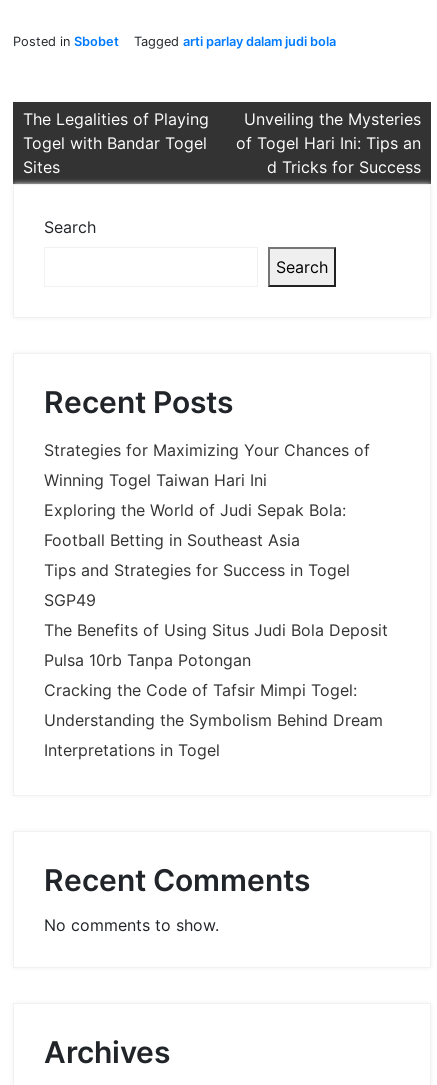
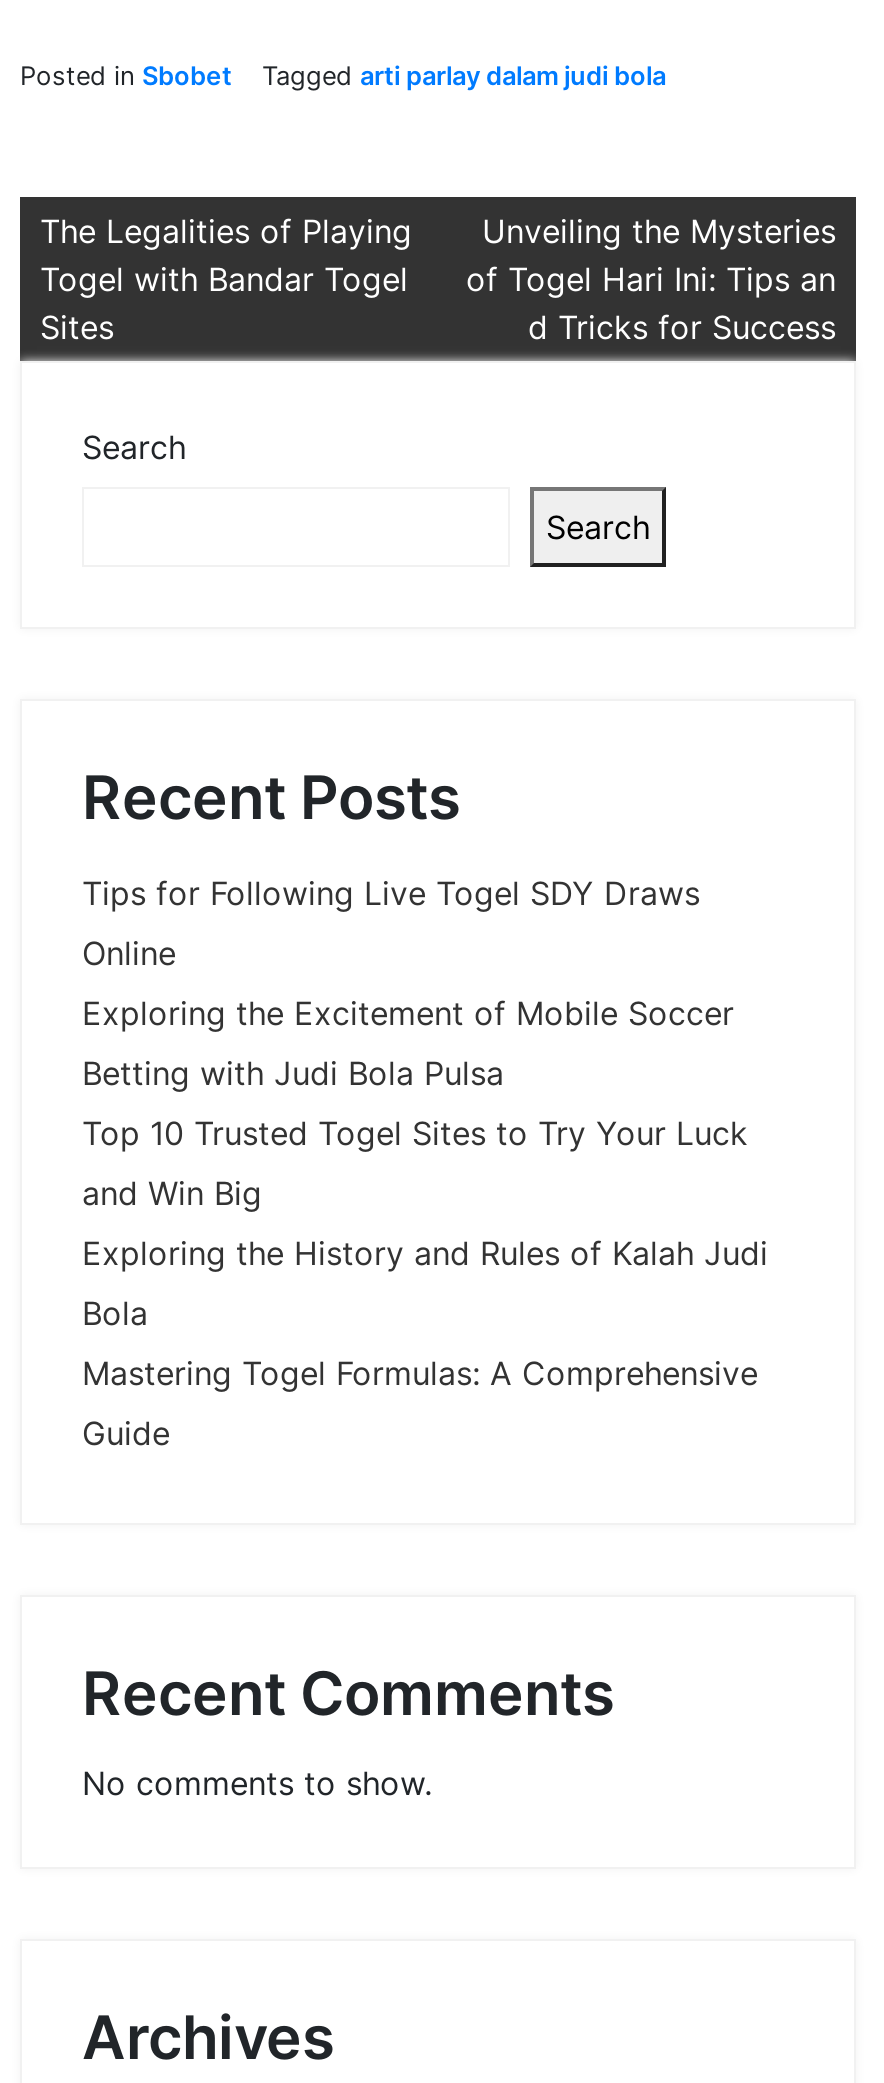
- Strategies for Maximizing Your Chances of
- Winning Togel Taiwan Hari Ini
- Exploring the World of Judi Sepak Bola:
- Football Betting in Southeast Asia
- Tips and Strategies for Success in Togel
- SGP49
- The Benefits of Using Situs Judi Bola Deposit
- Pulsa 10rb Tanpa Potongan
- Cracking the Code of Tafsir Mimpi Togel:
- Understanding the Symbolism Behind Dream
- Interpretations in Togel
+ Tips for Following Live Togel SDY Draws
+ Online
+ Exploring the Excitement of Mobile Soccer
+ Betting with Judi Bola Pulsa
+ Top 10 Trusted Togel Sites to Try Your Luck
+ and Win Big
+ Exploring the History and Rules of Kalah Judi
+ Bola
+ Mastering Togel Formulas: A Comprehensive
+ Guide
